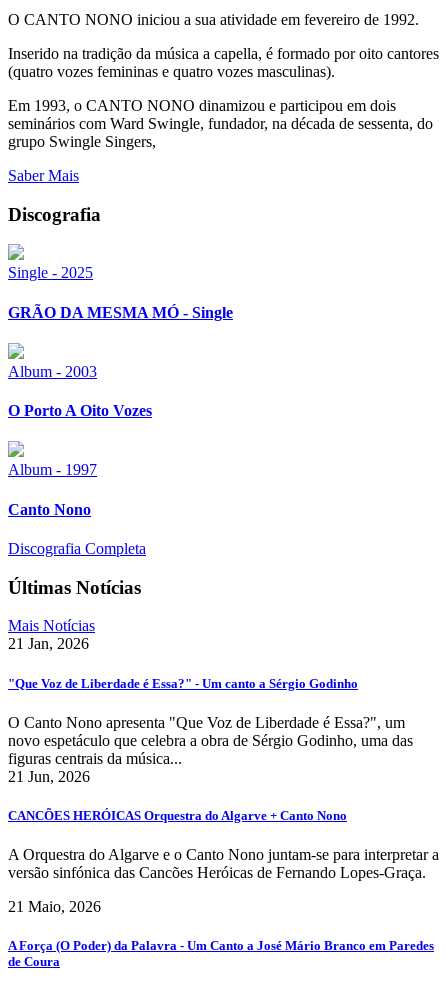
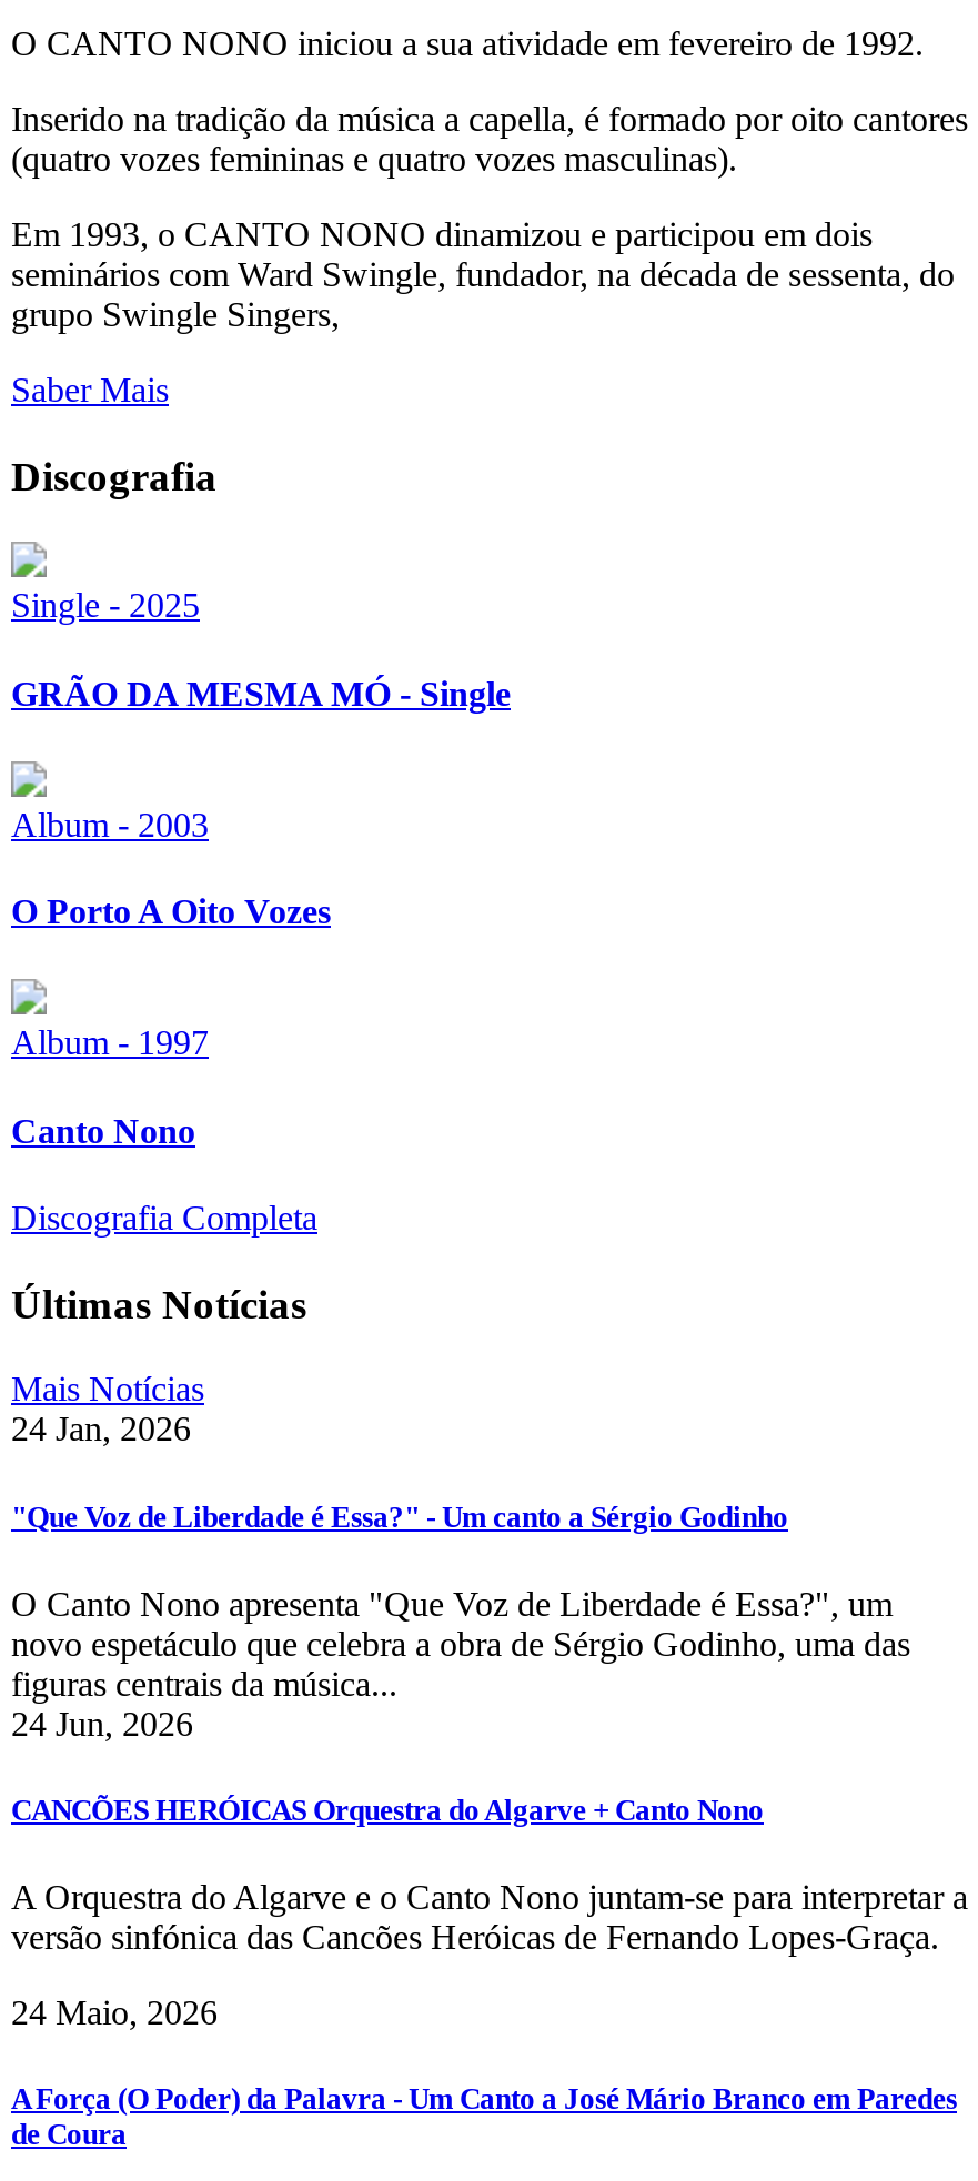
- 21 Jan, 2026
+ 24 Jan, 2026

- 21 Jun, 2026
+ 24 Jun, 2026

- 21 Maio, 2026
+ 24 Maio, 2026
